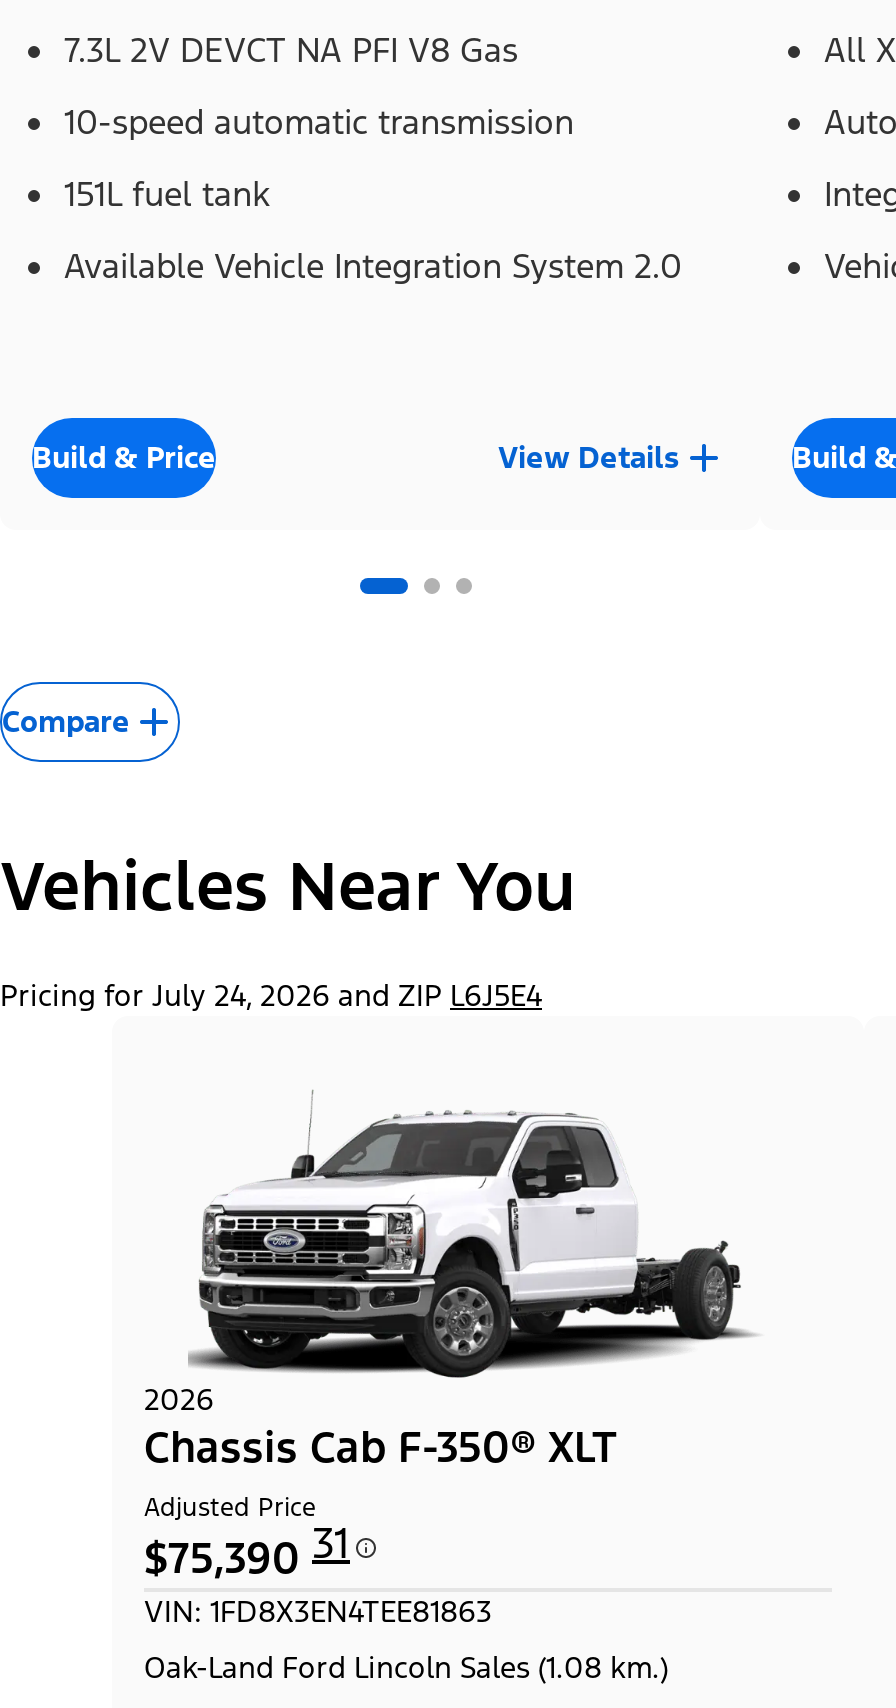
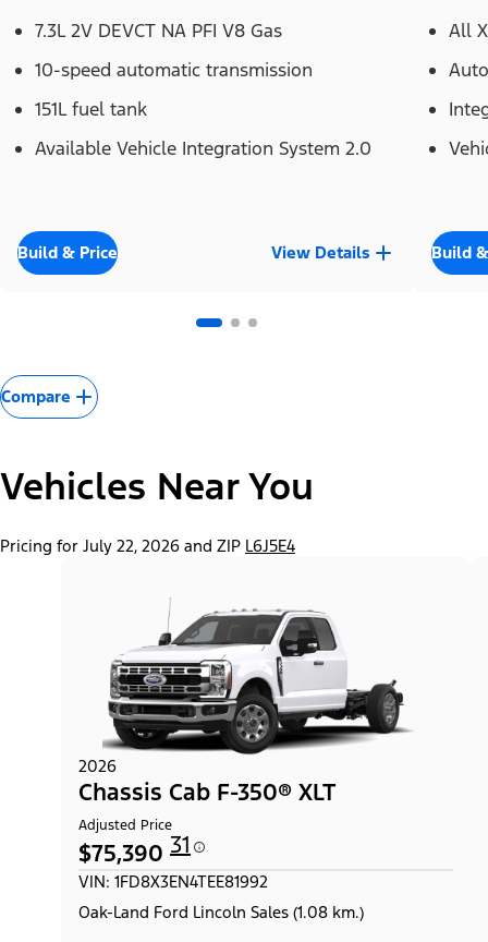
- Pricing for July 24, 2026 and ZIP L6J5E4
+ Pricing for July 22, 2026 and ZIP L6J5E4

- VIN: 1FD8X3EN4TEE81863
+ VIN: 1FD8X3EN4TEE81992
